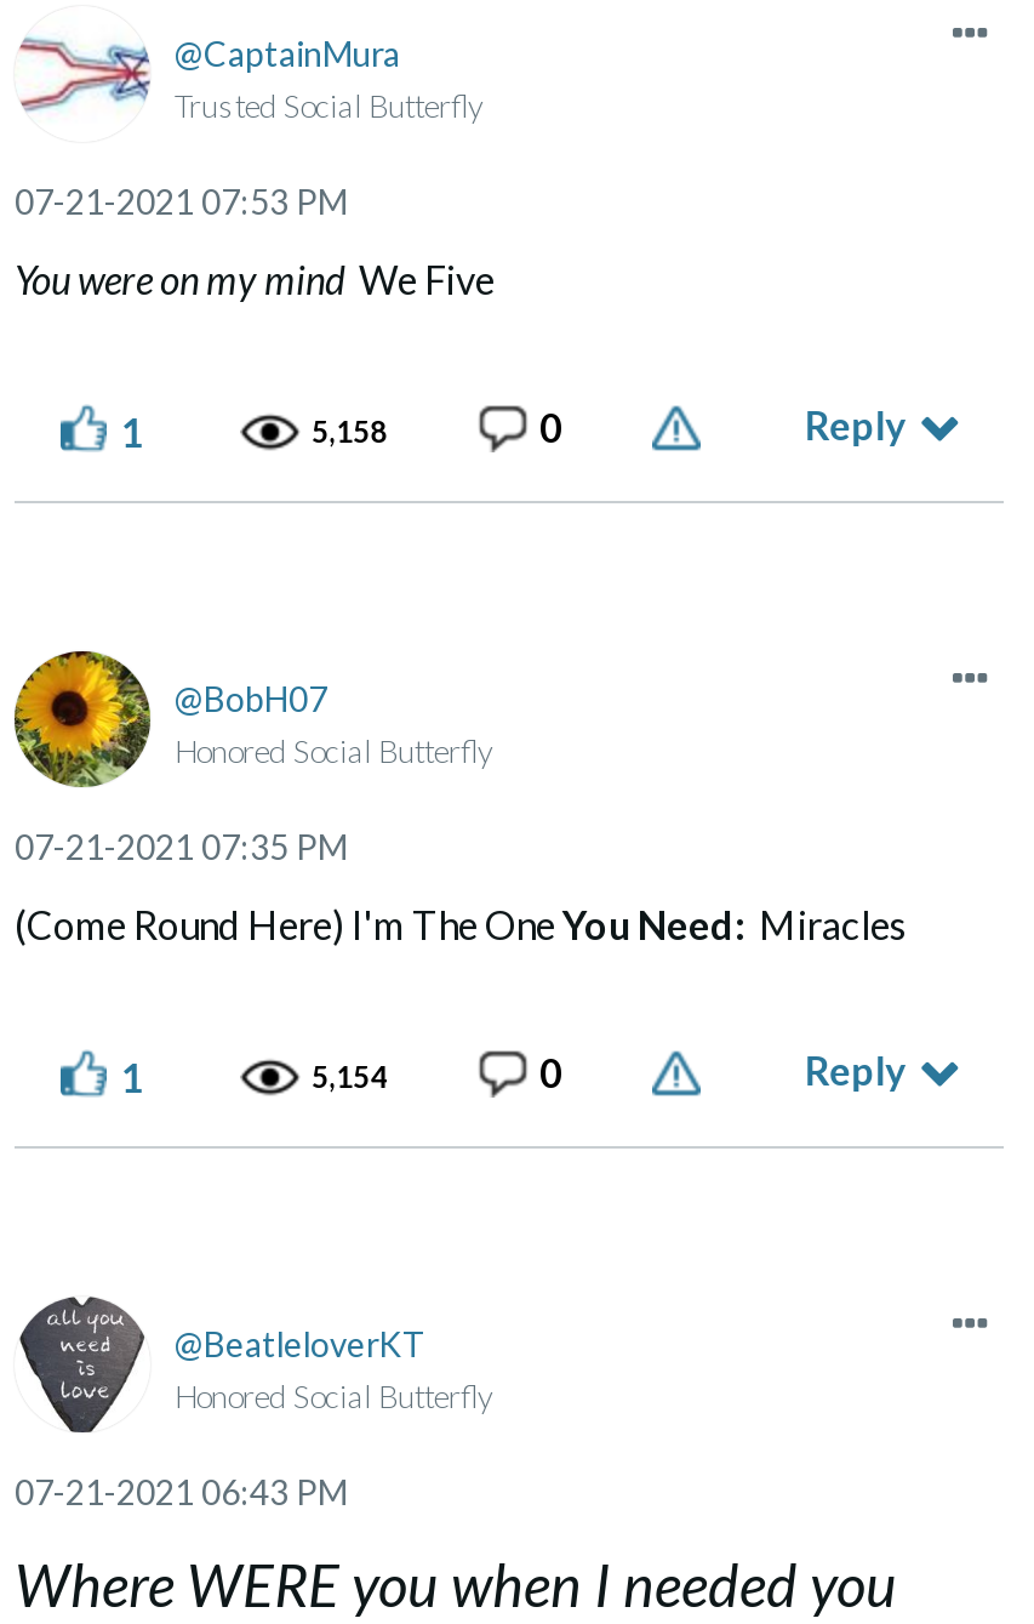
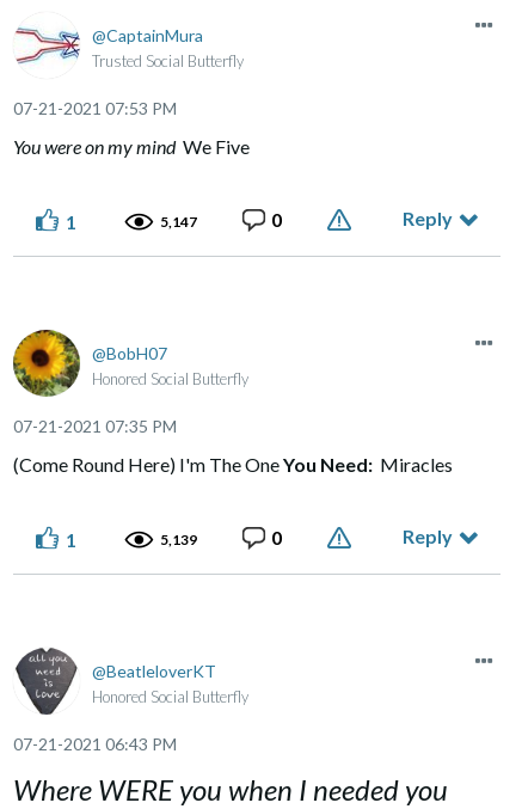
- 5,158
+ 5,147

- 5,154
+ 5,139
